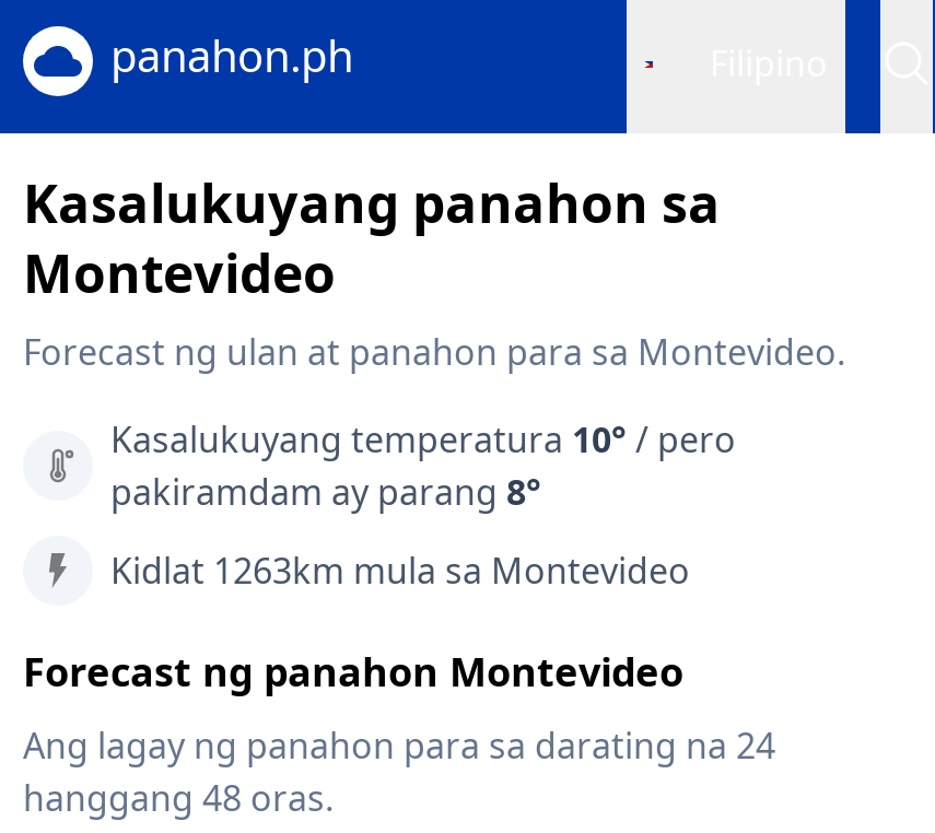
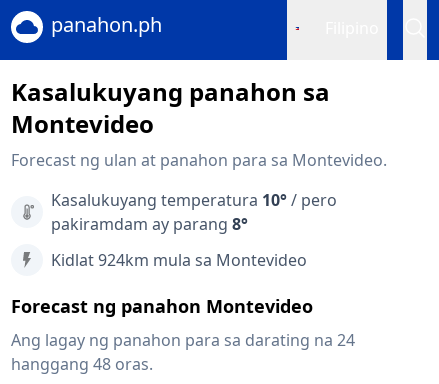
- Kidlat 1263km mula sa Montevideo
+ Kidlat 924km mula sa Montevideo
